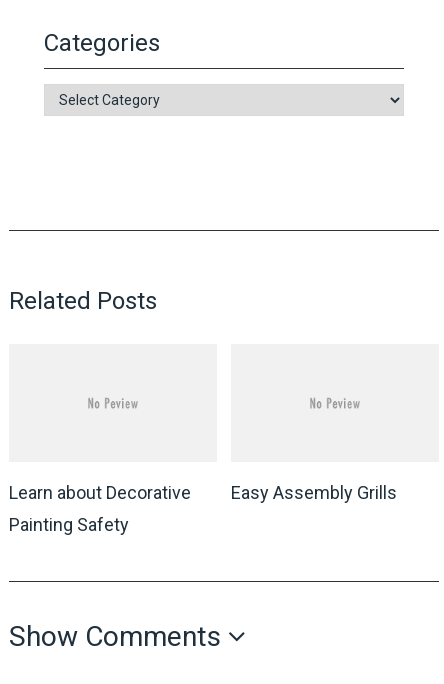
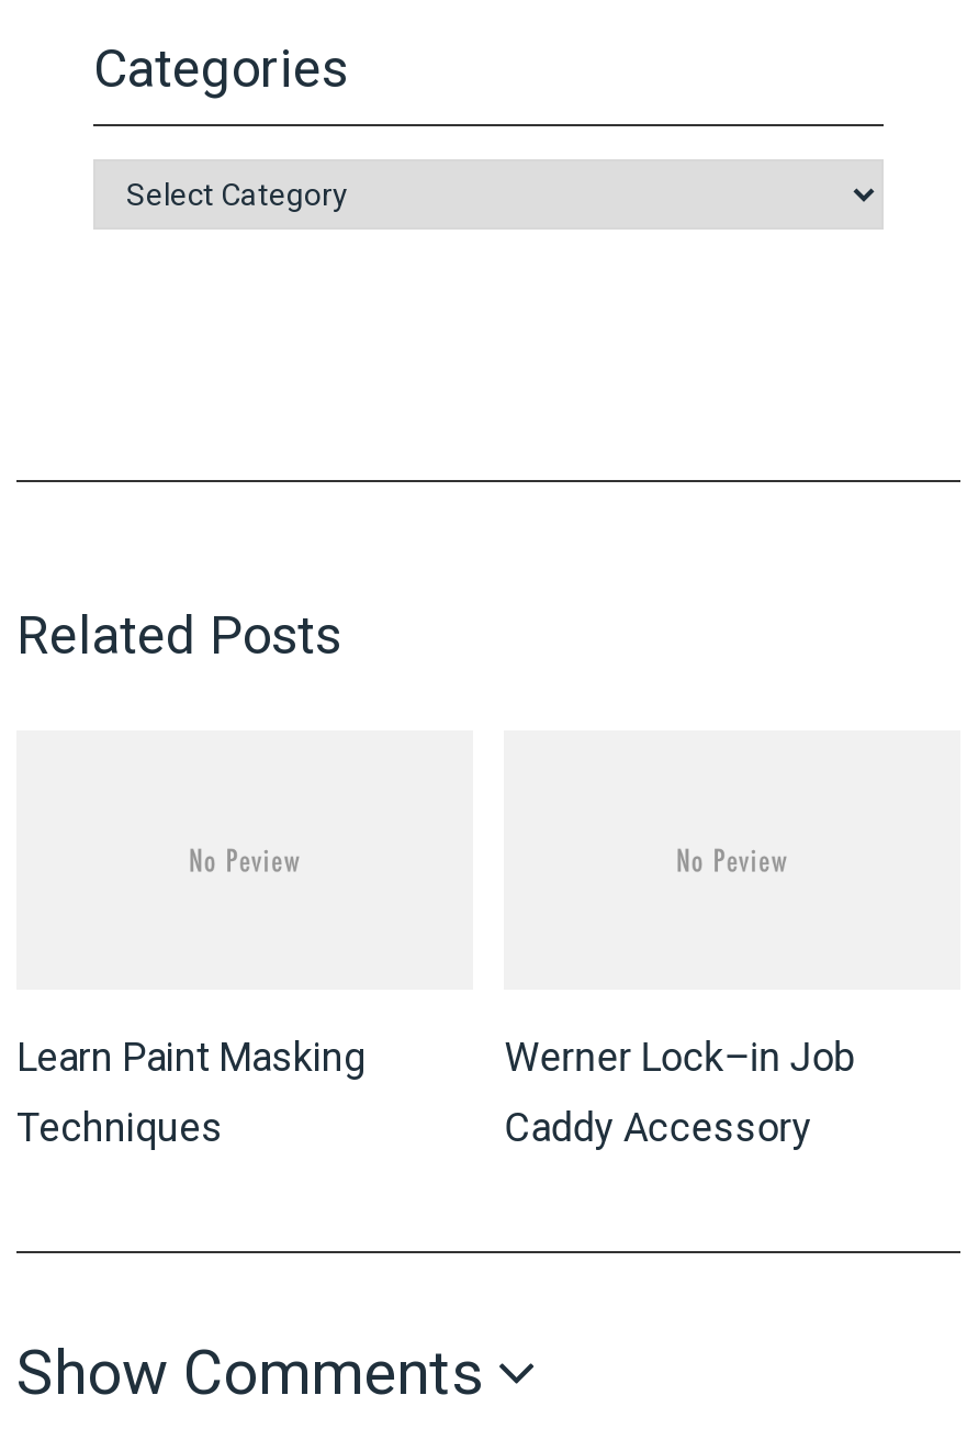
- Learn about Decorative
- Painting Safety
+ Learn Paint Masking
+ Techniques

- Easy Assembly Grills
+ Werner Lock–in Job
+ Caddy Accessory
